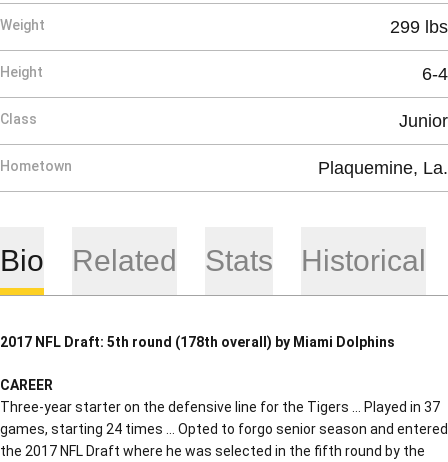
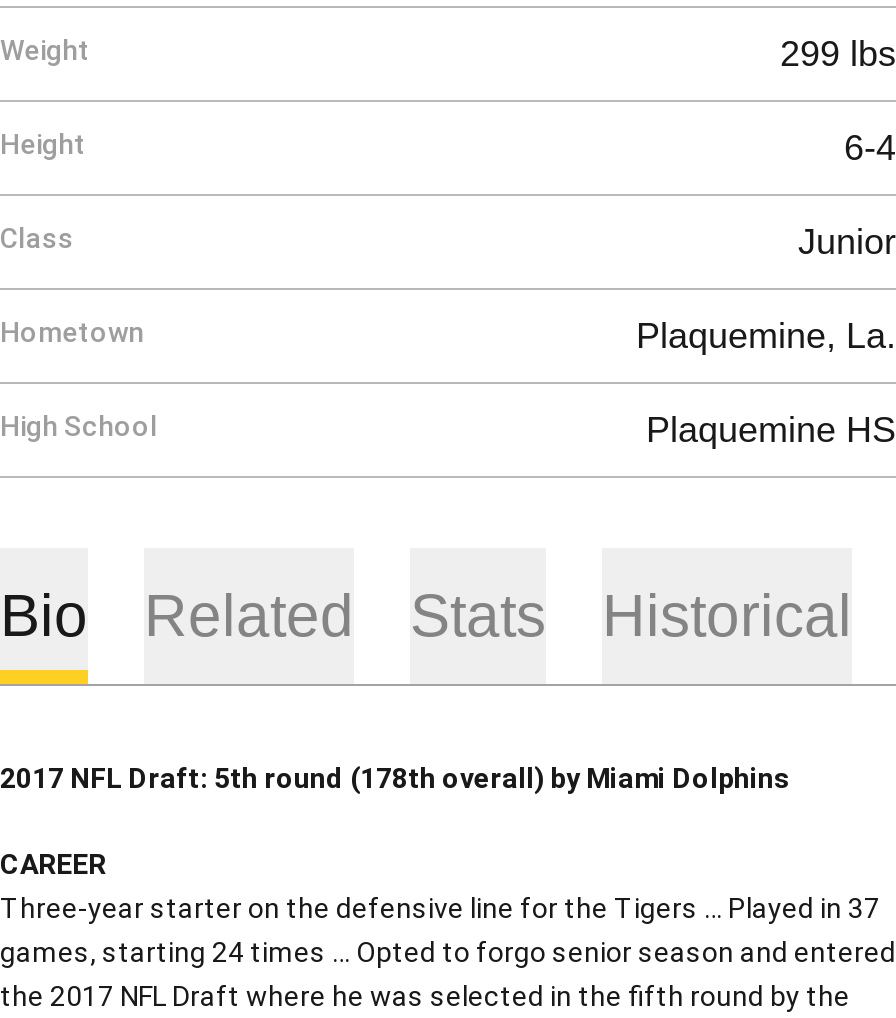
+ High School
+ Plaquemine HS
